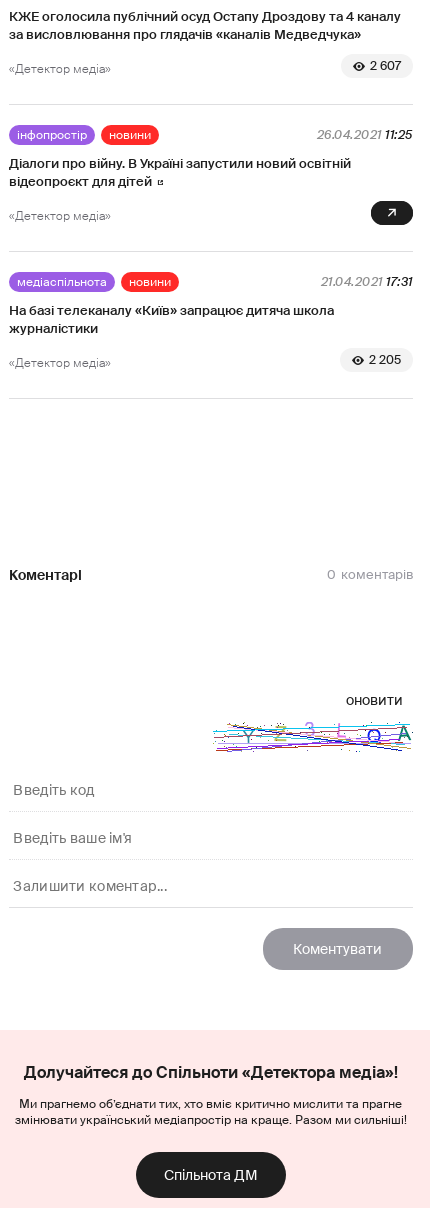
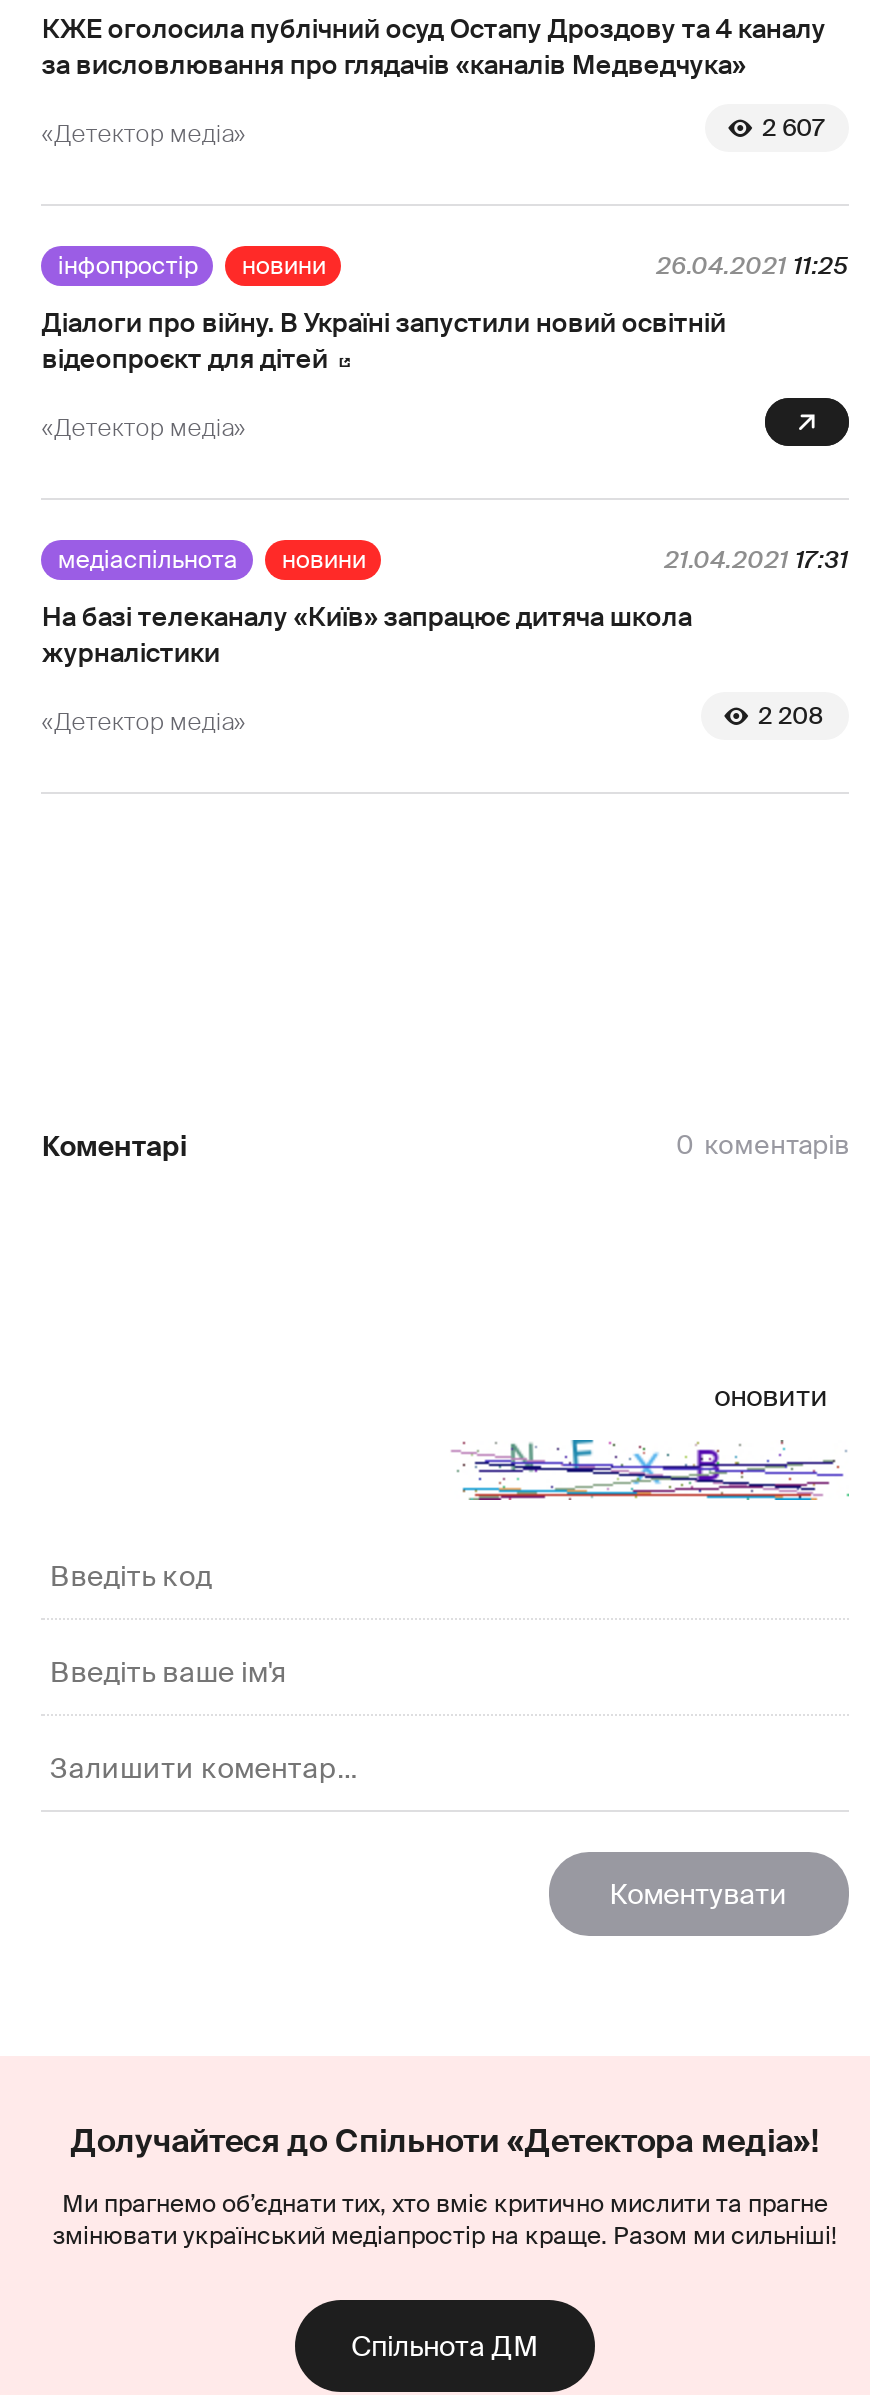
- 2 205
+ 2 208

- [image]
+ [image]
